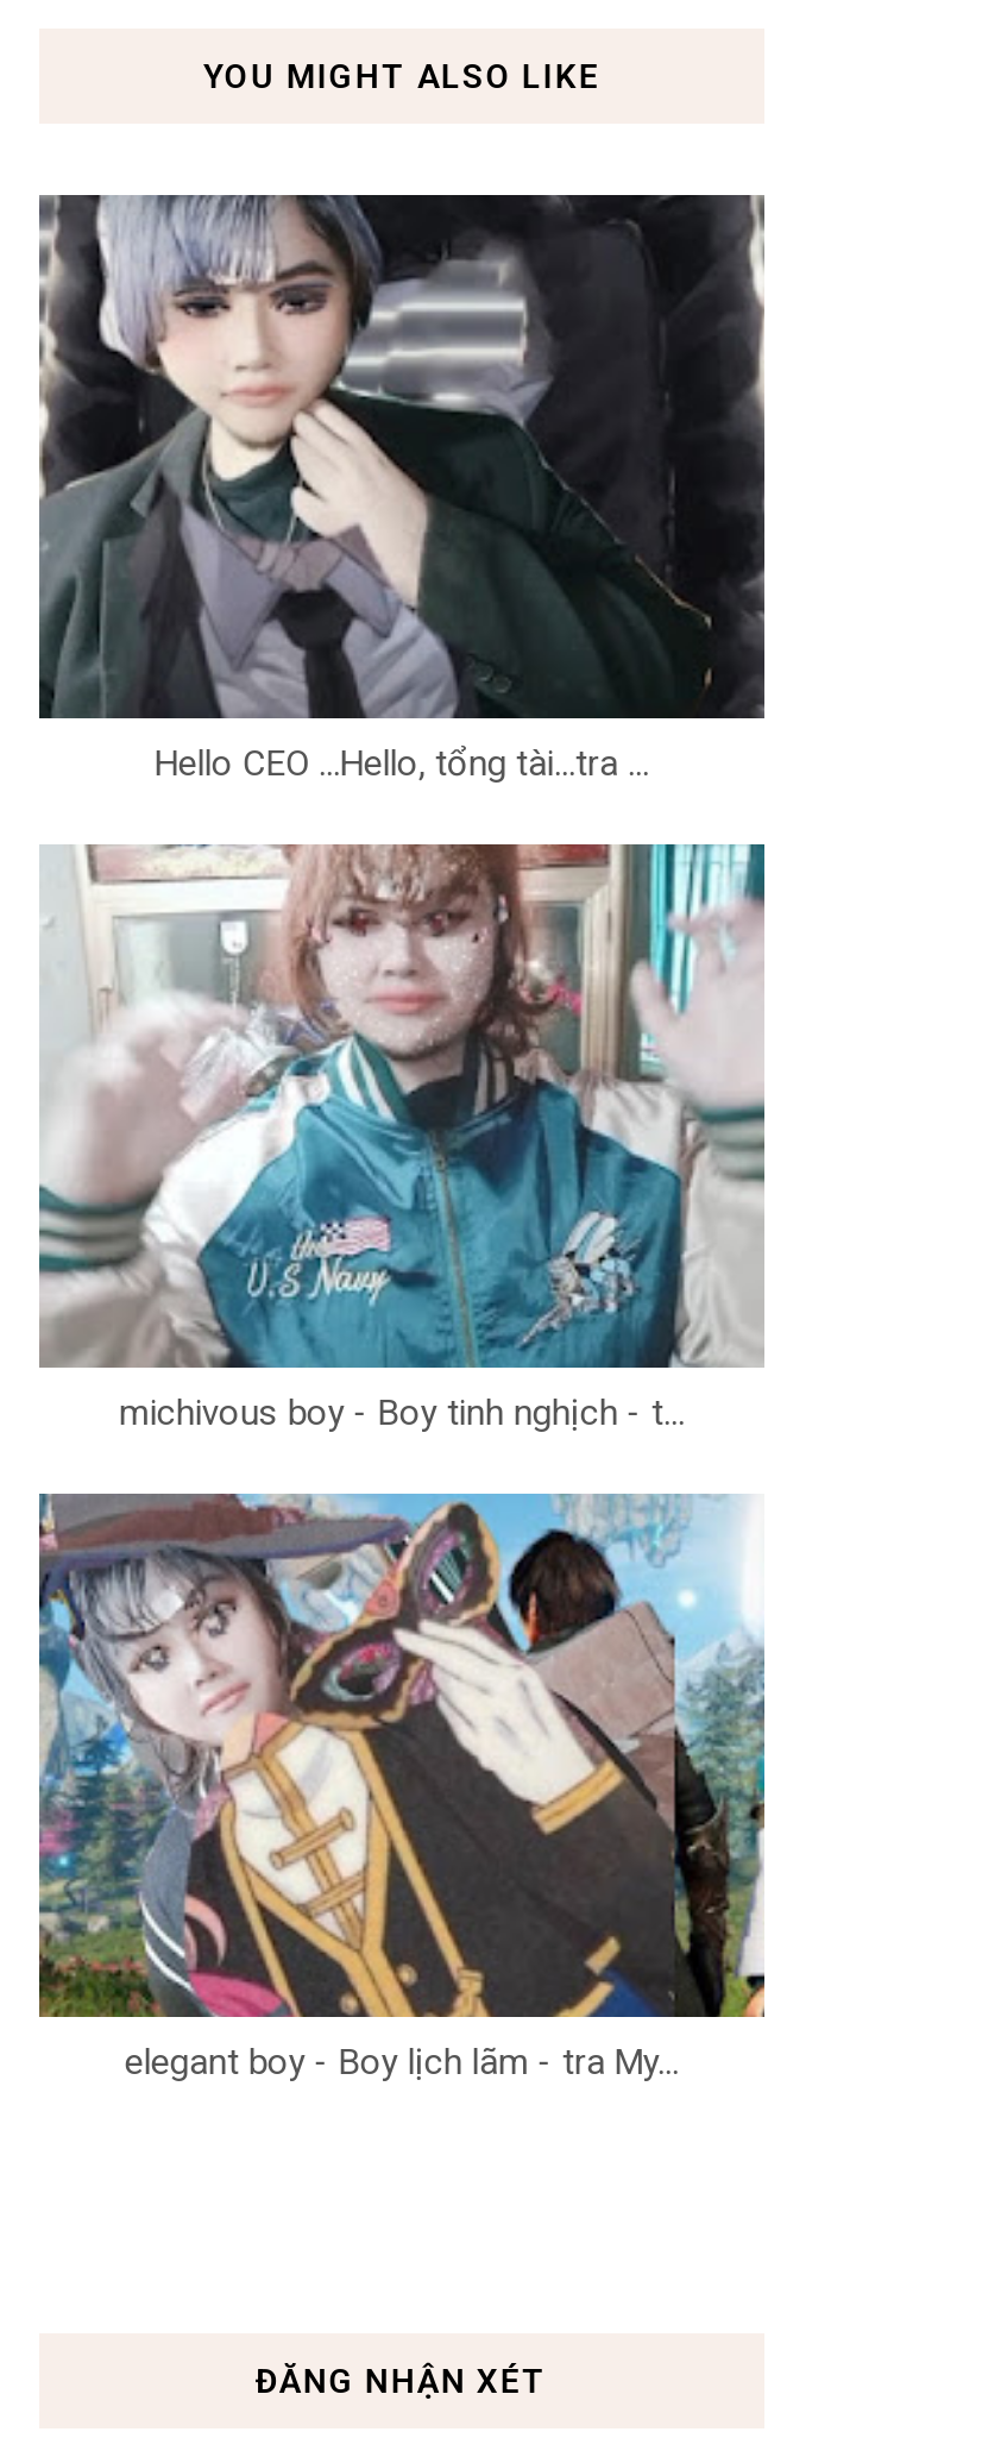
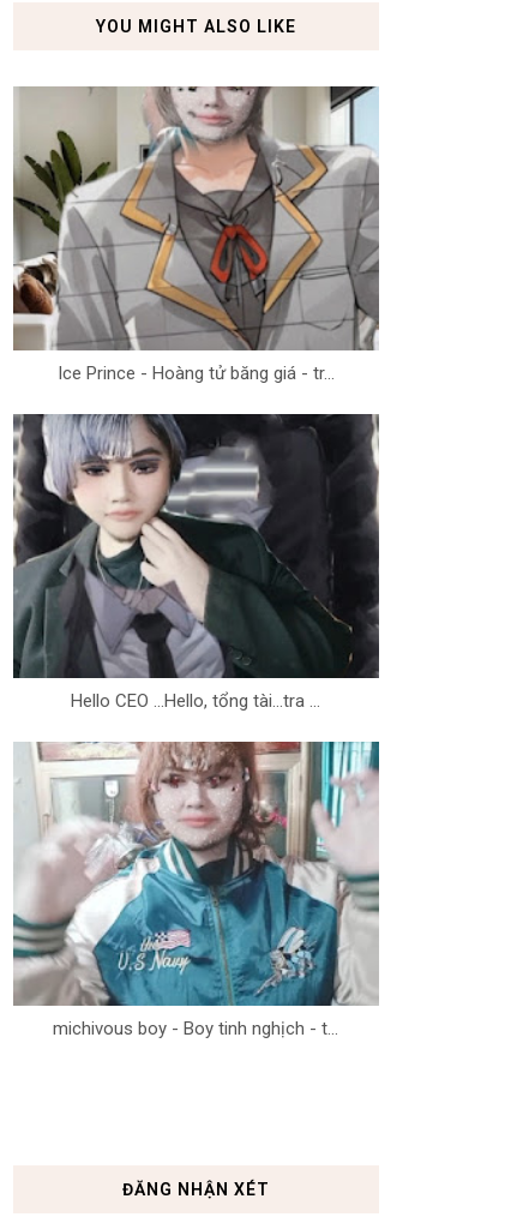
+ [image]
+ Ice Prince - Hoàng tử băng giá - tr...

moved down: [image] | Hello CEO ...Hello, tổng tài...tra ... | michivous boy - Boy tinh nghịch - t...

- [image]
- elegant boy - Boy lịch lãm - tra My...
